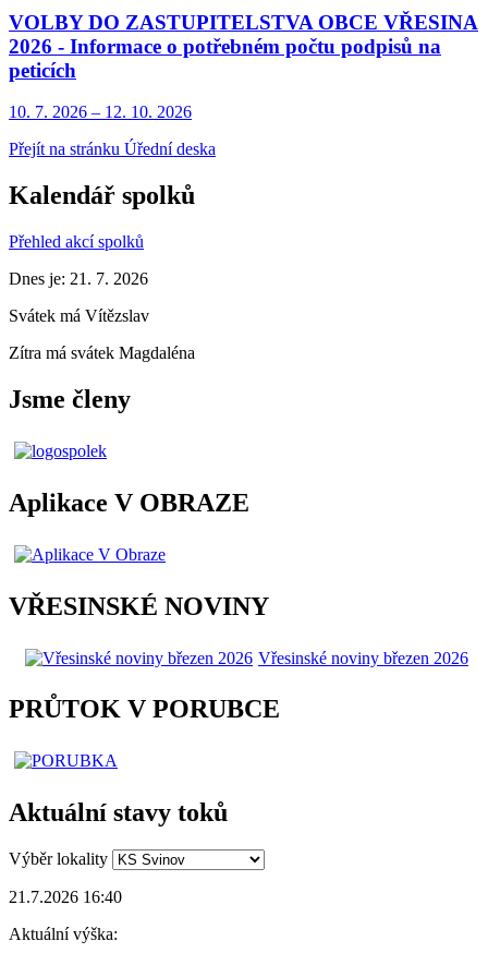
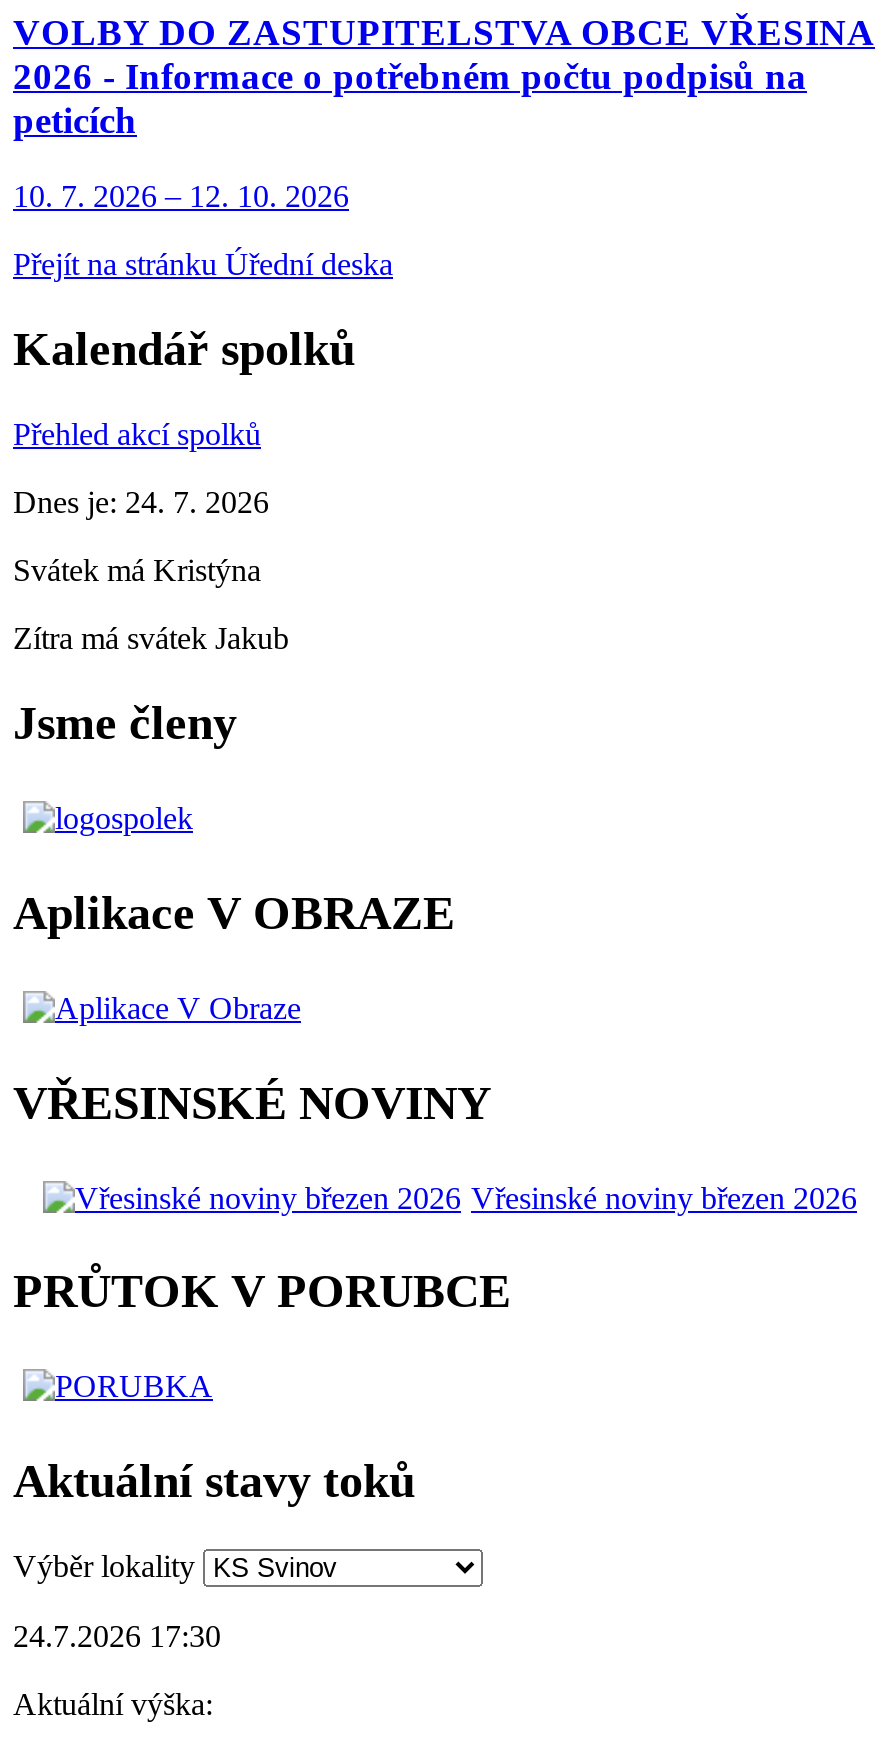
- Dnes je: 21. 7. 2026
+ Dnes je: 24. 7. 2026

- Svátek má Vítězslav
+ Svátek má Kristýna

- Zítra má svátek Magdaléna
+ Zítra má svátek Jakub

- 21.7.2026 16:40
+ 24.7.2026 17:30
